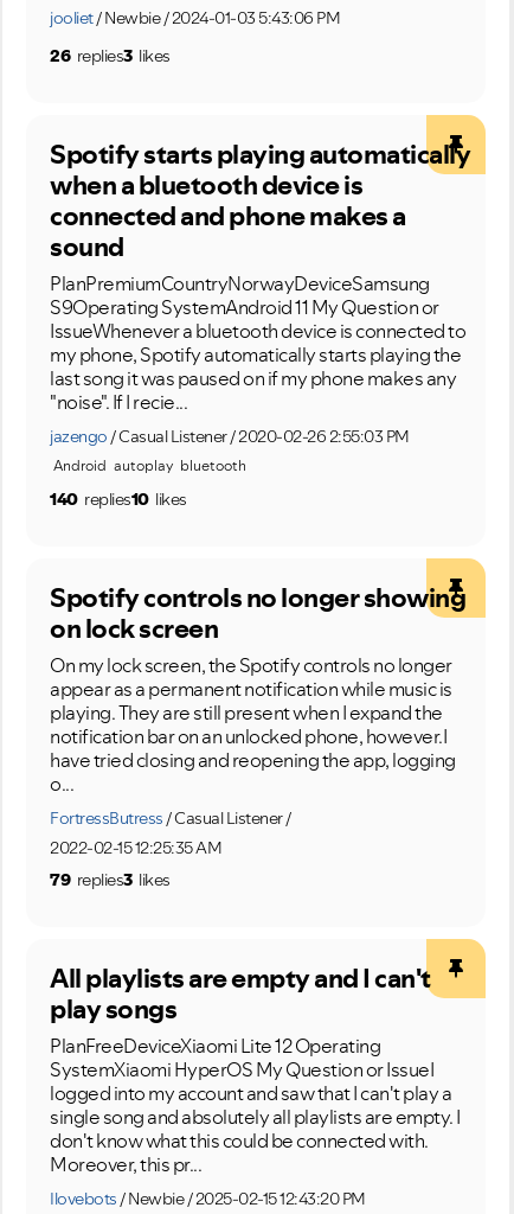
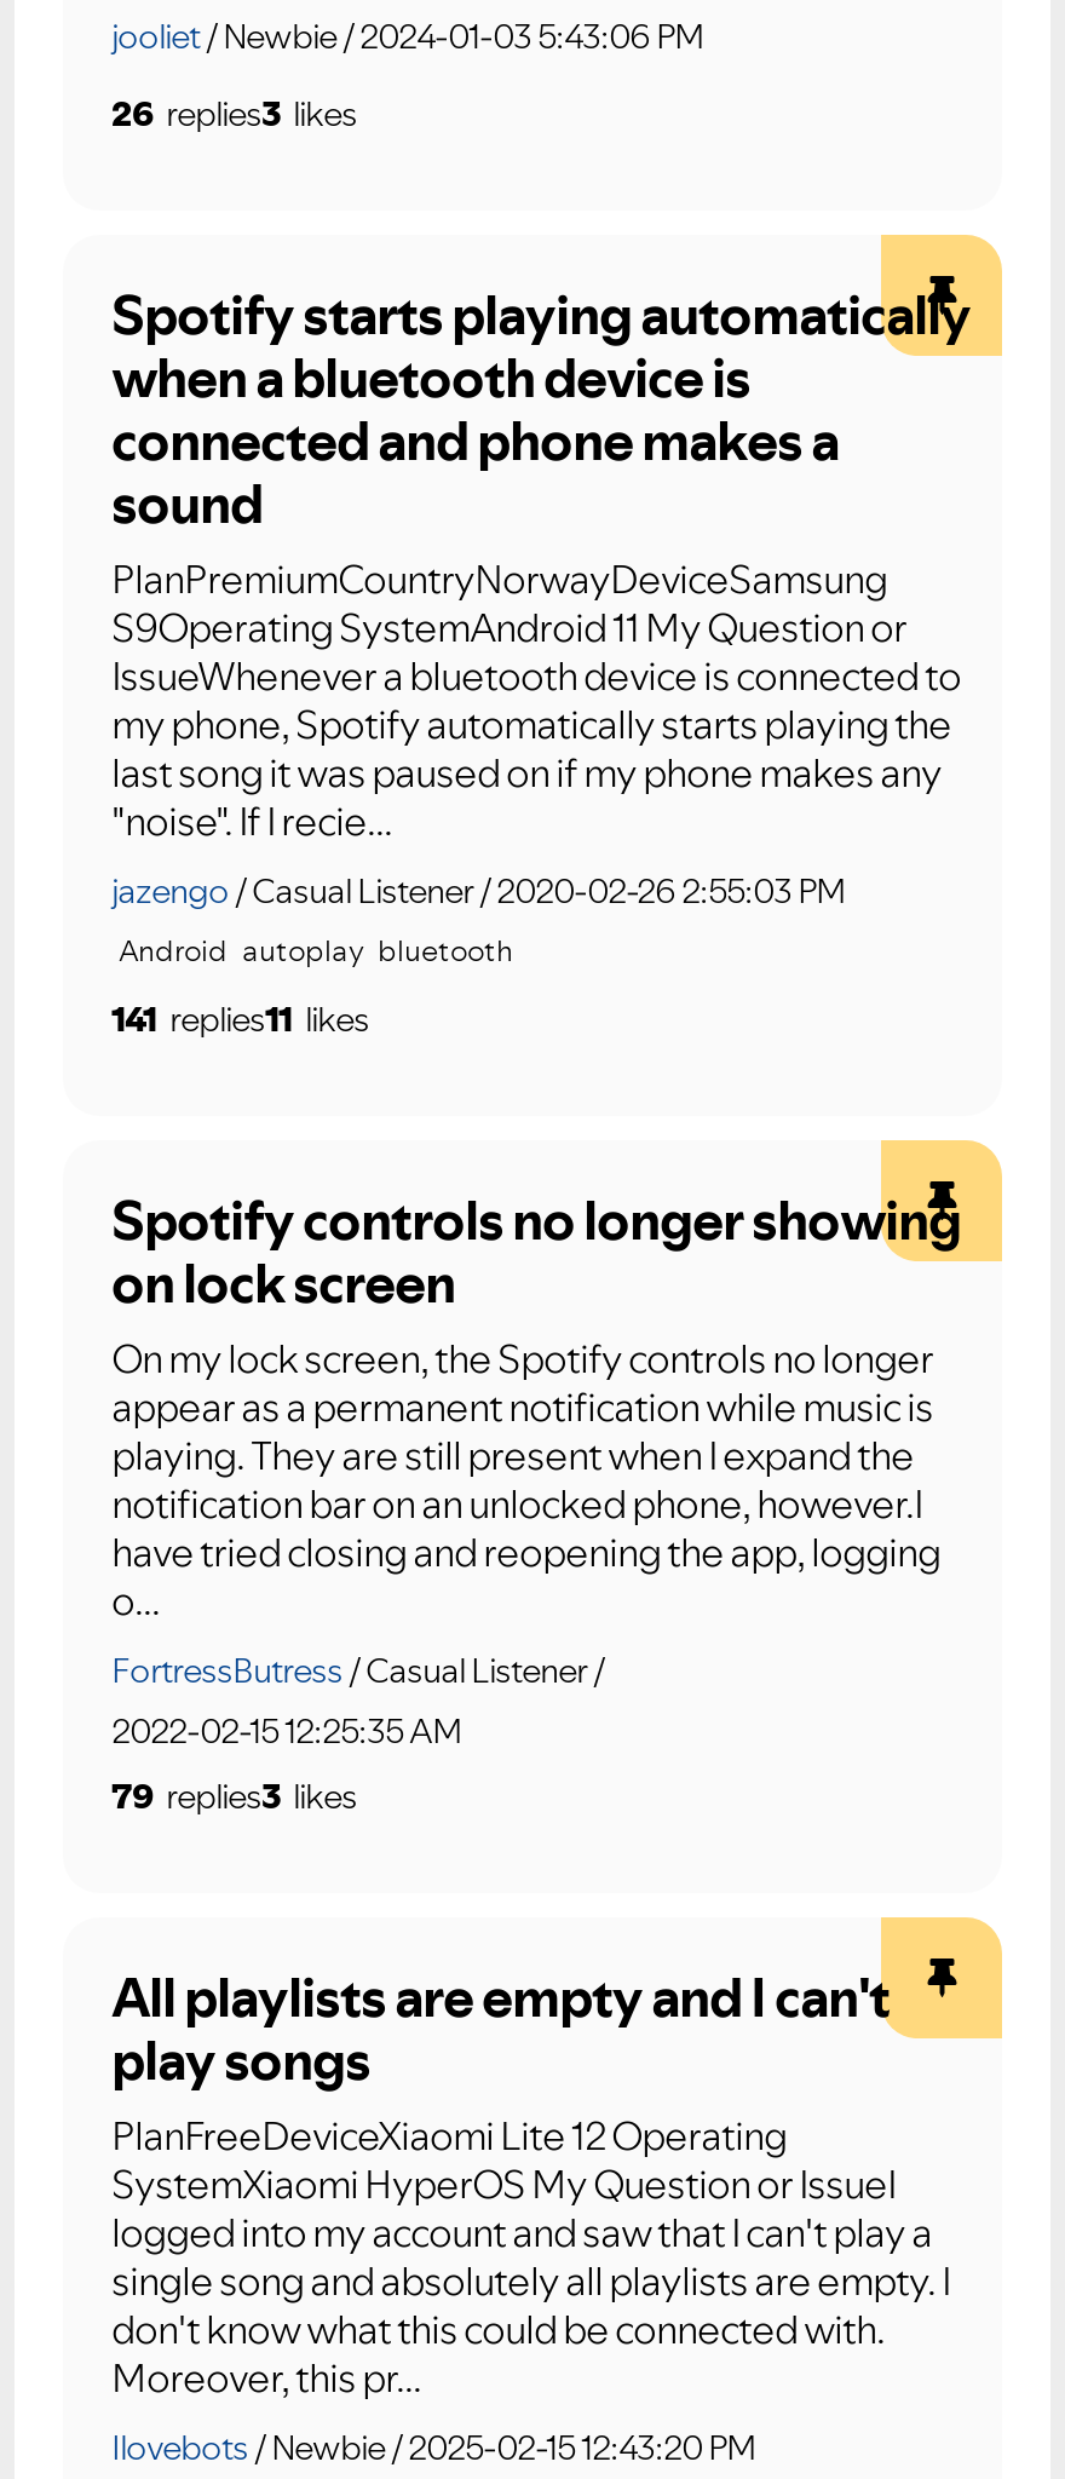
- 140 replies10 likes
+ 141 replies11 likes
